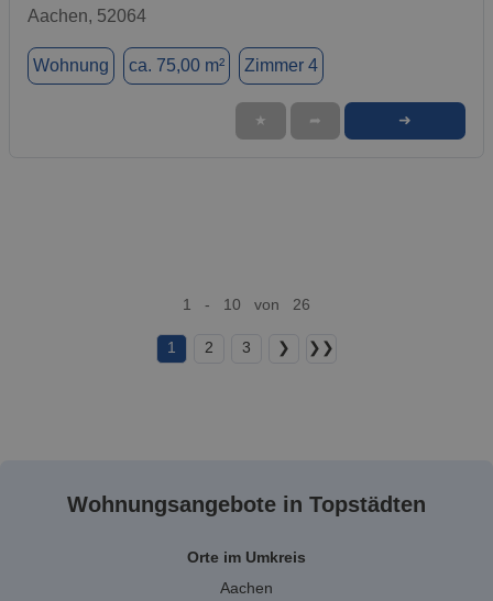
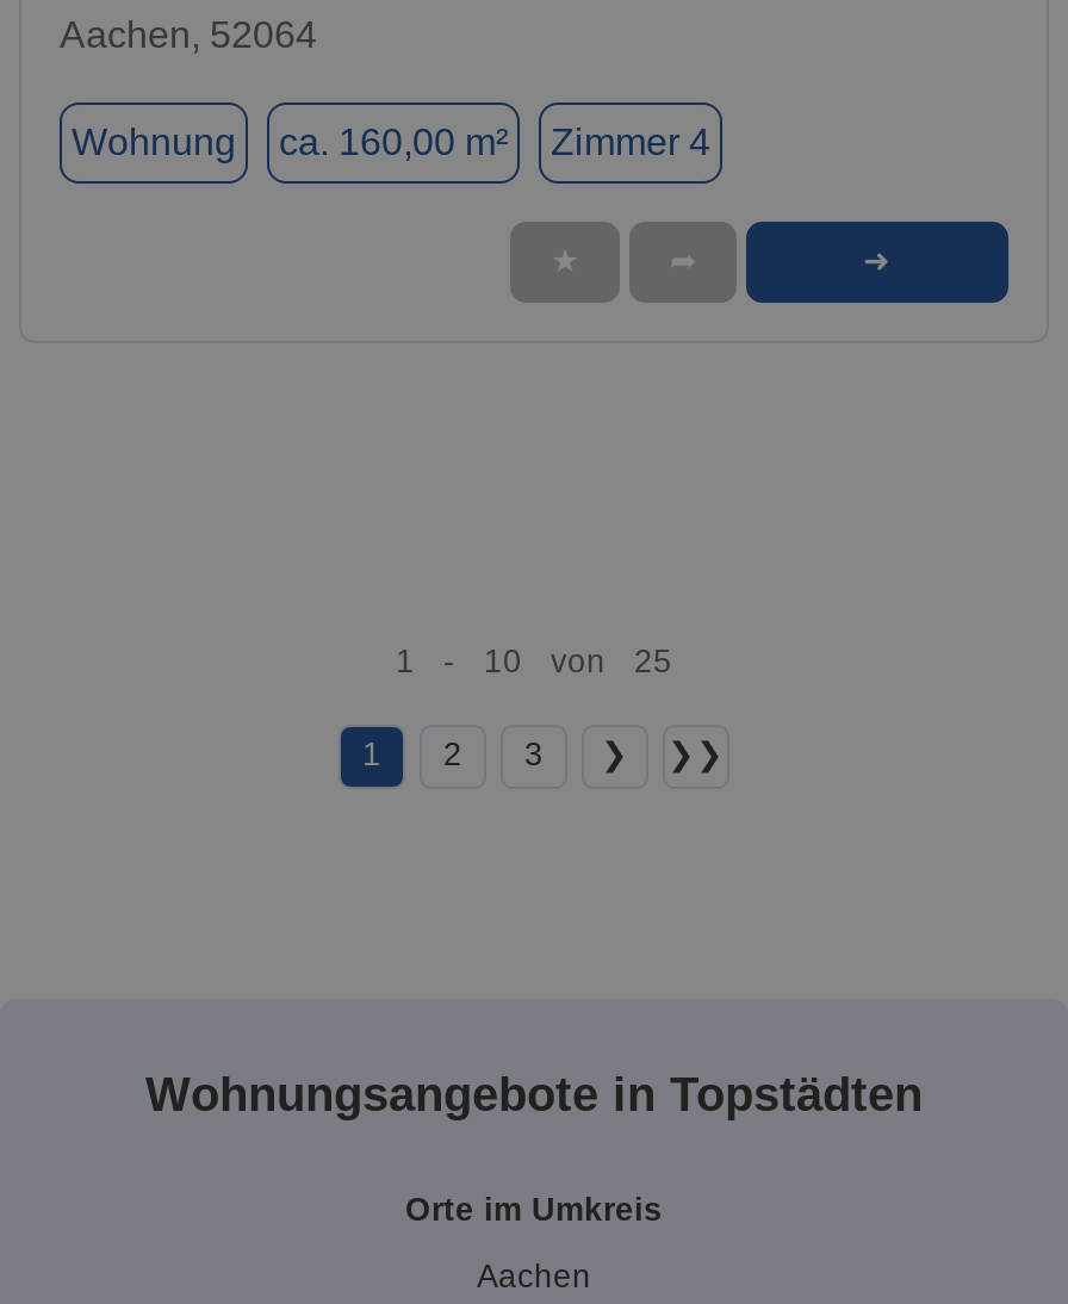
- Wohnung ca. 75,00 m² Zimmer 4
+ Wohnung ca. 160,00 m² Zimmer 4

- 1 - 10 von 26
+ 1 - 10 von 25
